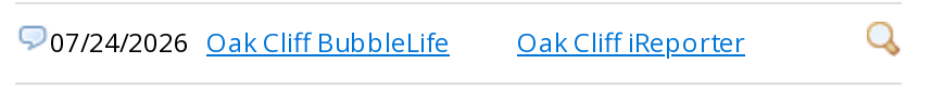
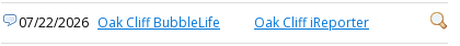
- 07/24/2026 Oak Cliff BubbleLife
+ 07/22/2026 Oak Cliff BubbleLife
